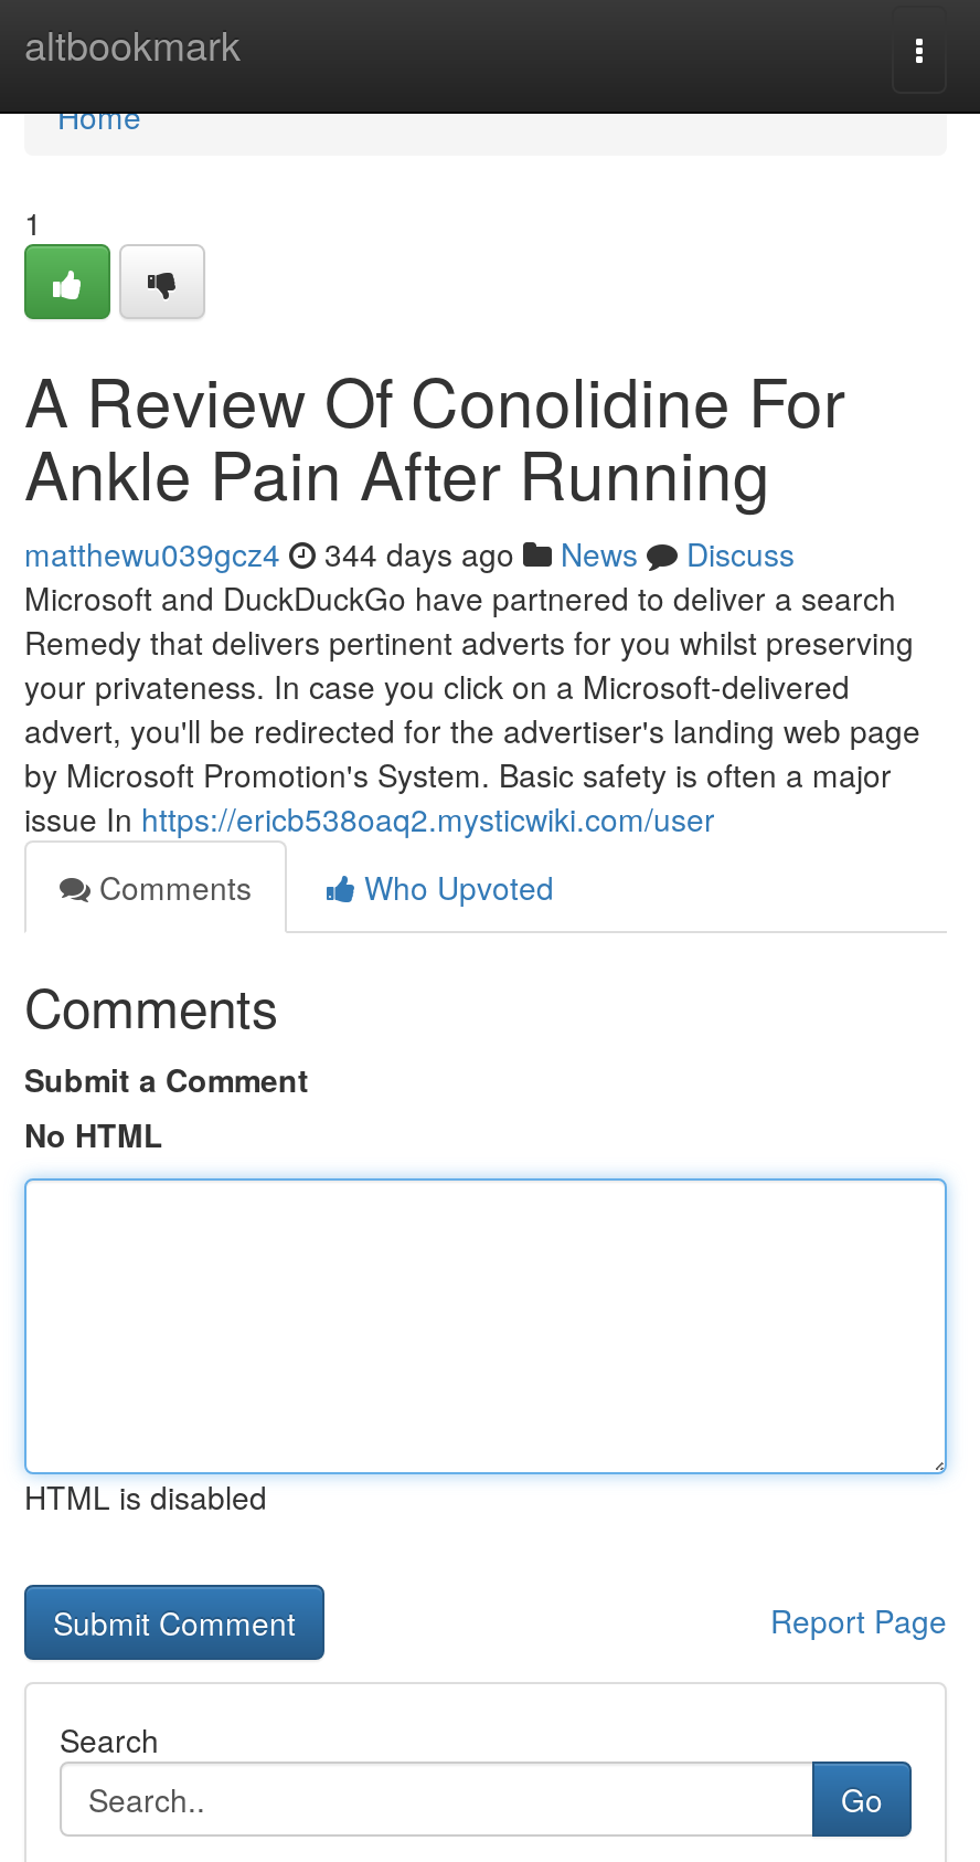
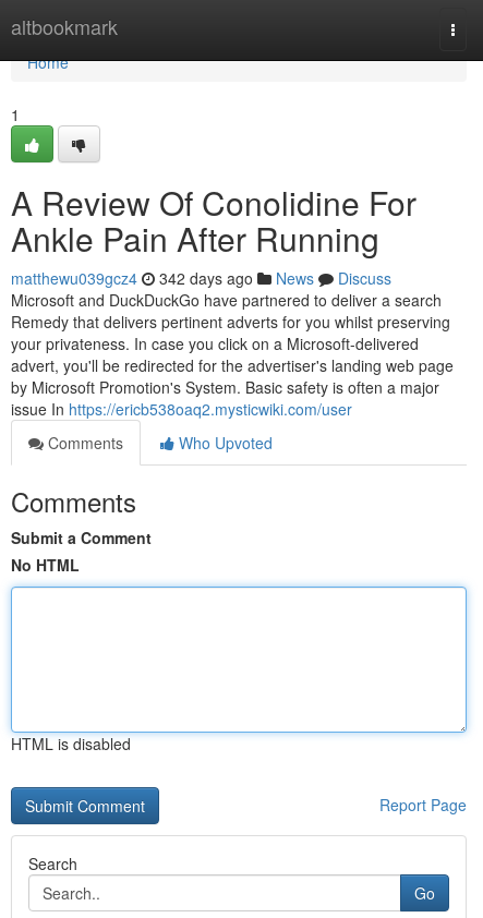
- matthewu039gcz4 344 days ago News Discuss
+ matthewu039gcz4 342 days ago News Discuss
